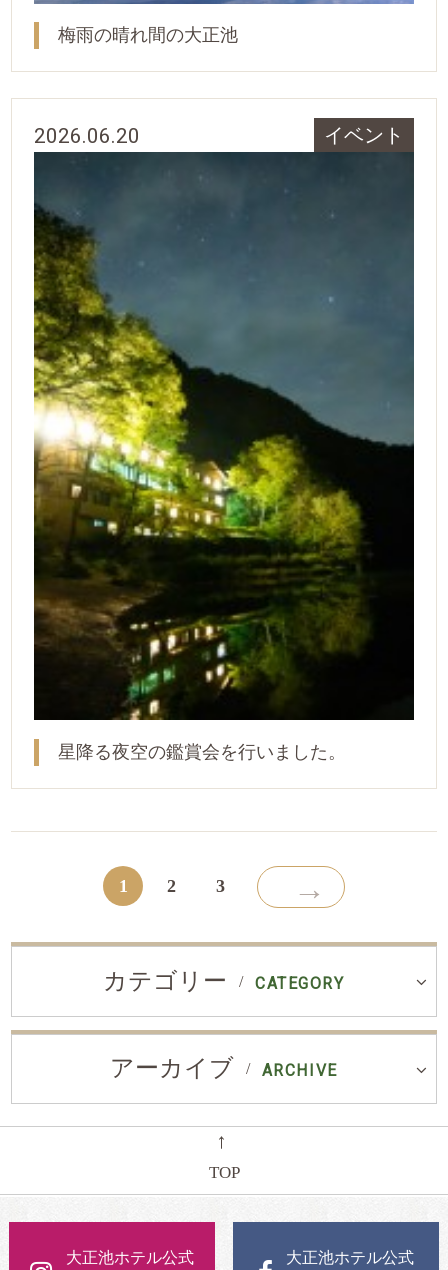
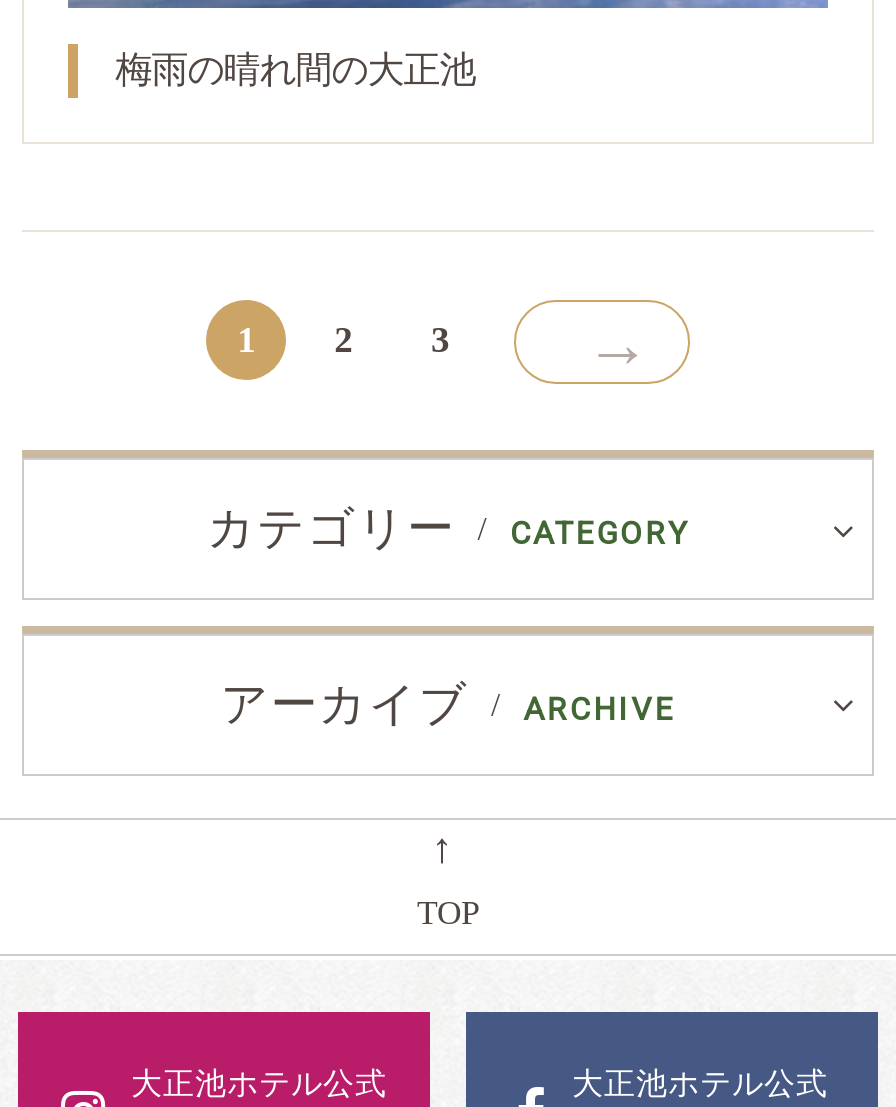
- 2026.06.20
- イベント

- [image]
- 星降る夜空の鑑賞会を行いました。
